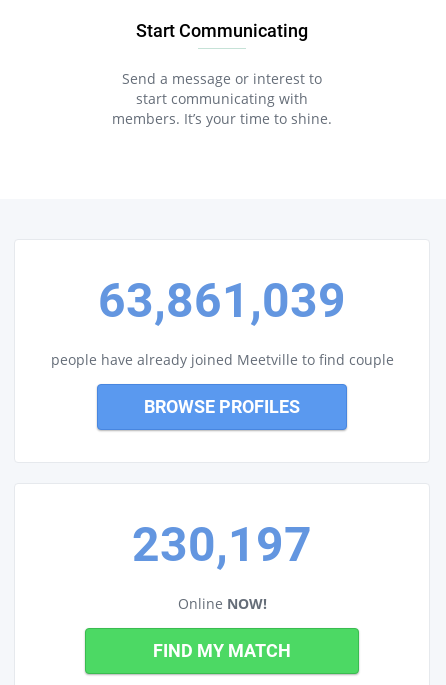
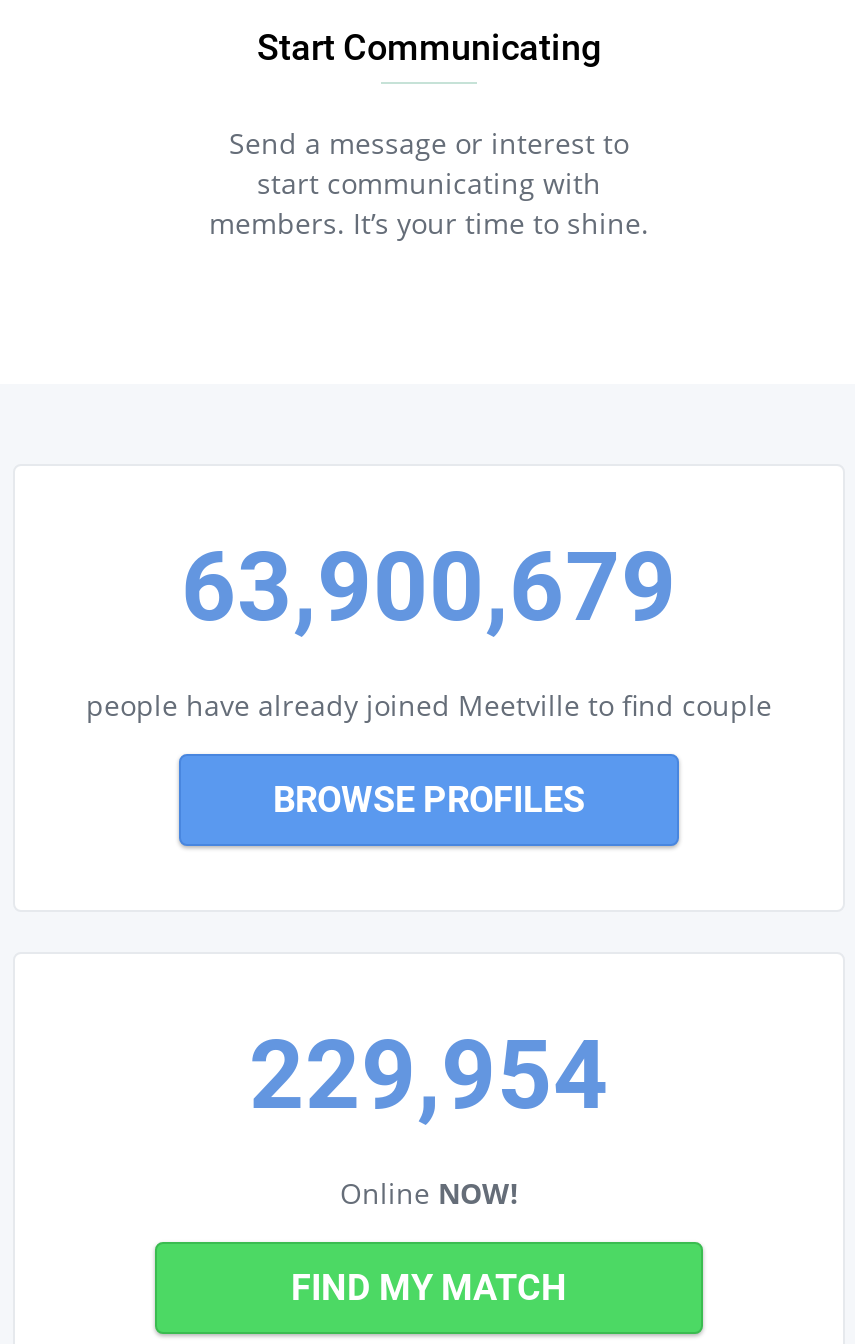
- 63,861,039
+ 63,900,679

- 230,197
+ 229,954
